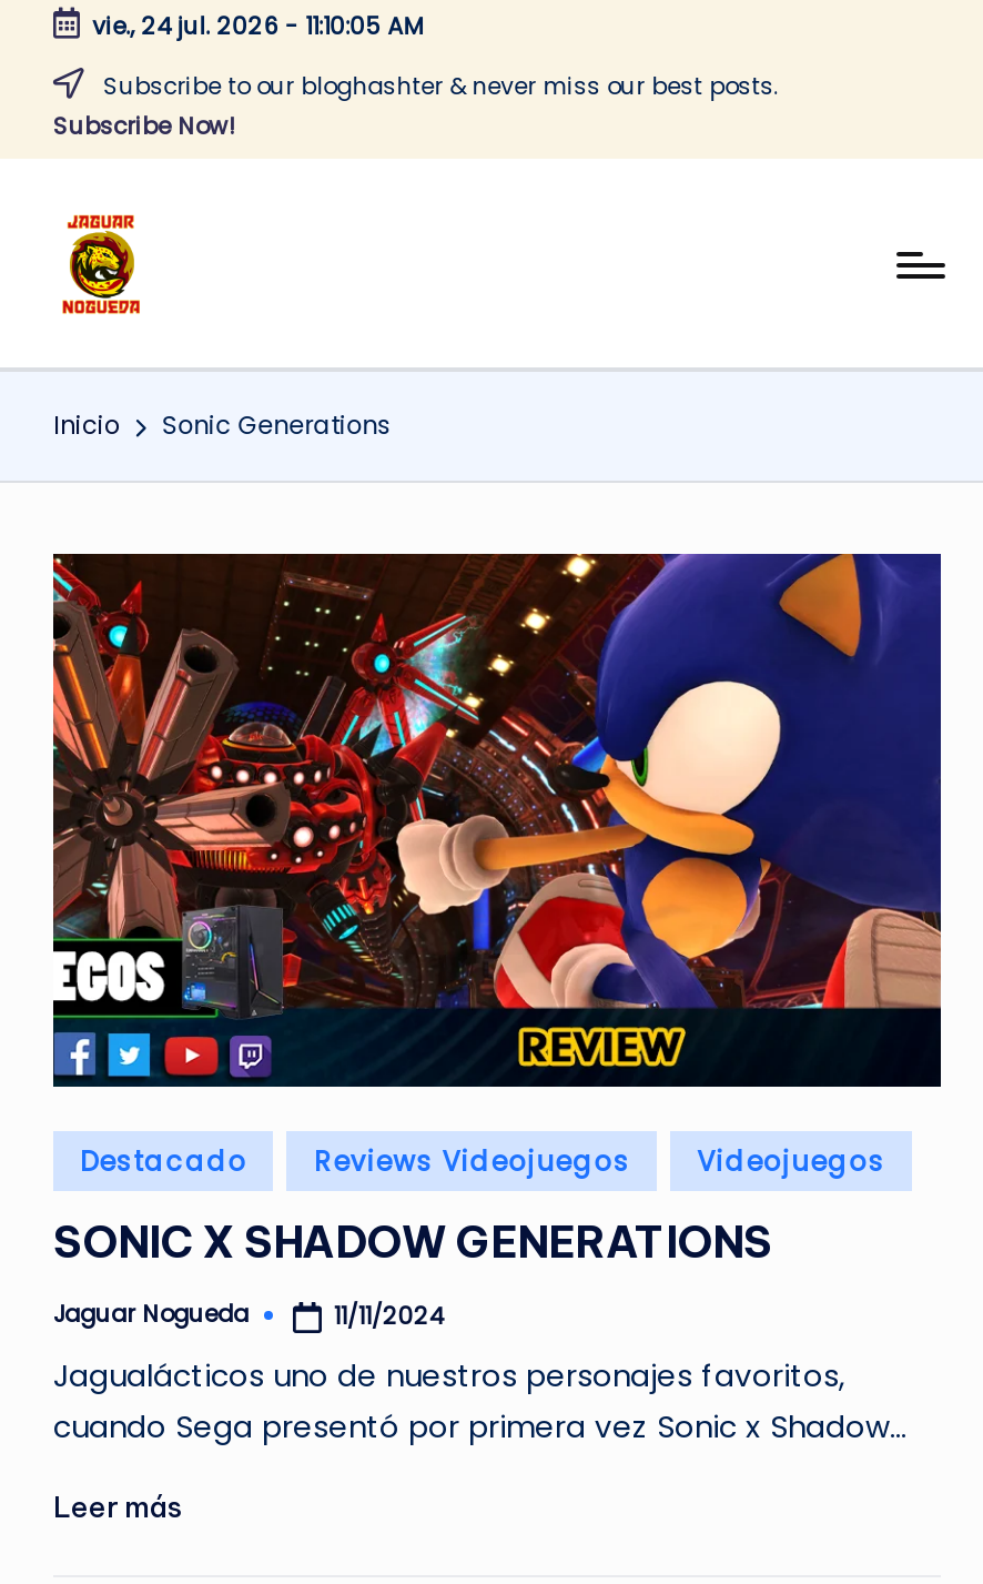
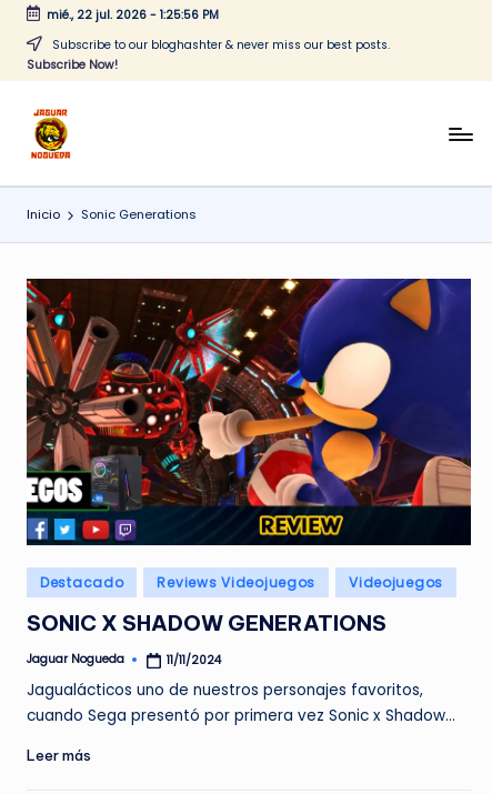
- vie., 24 jul. 2026 - 11:10:05 AM
+ mié., 22 jul. 2026 - 1:25:56 PM
